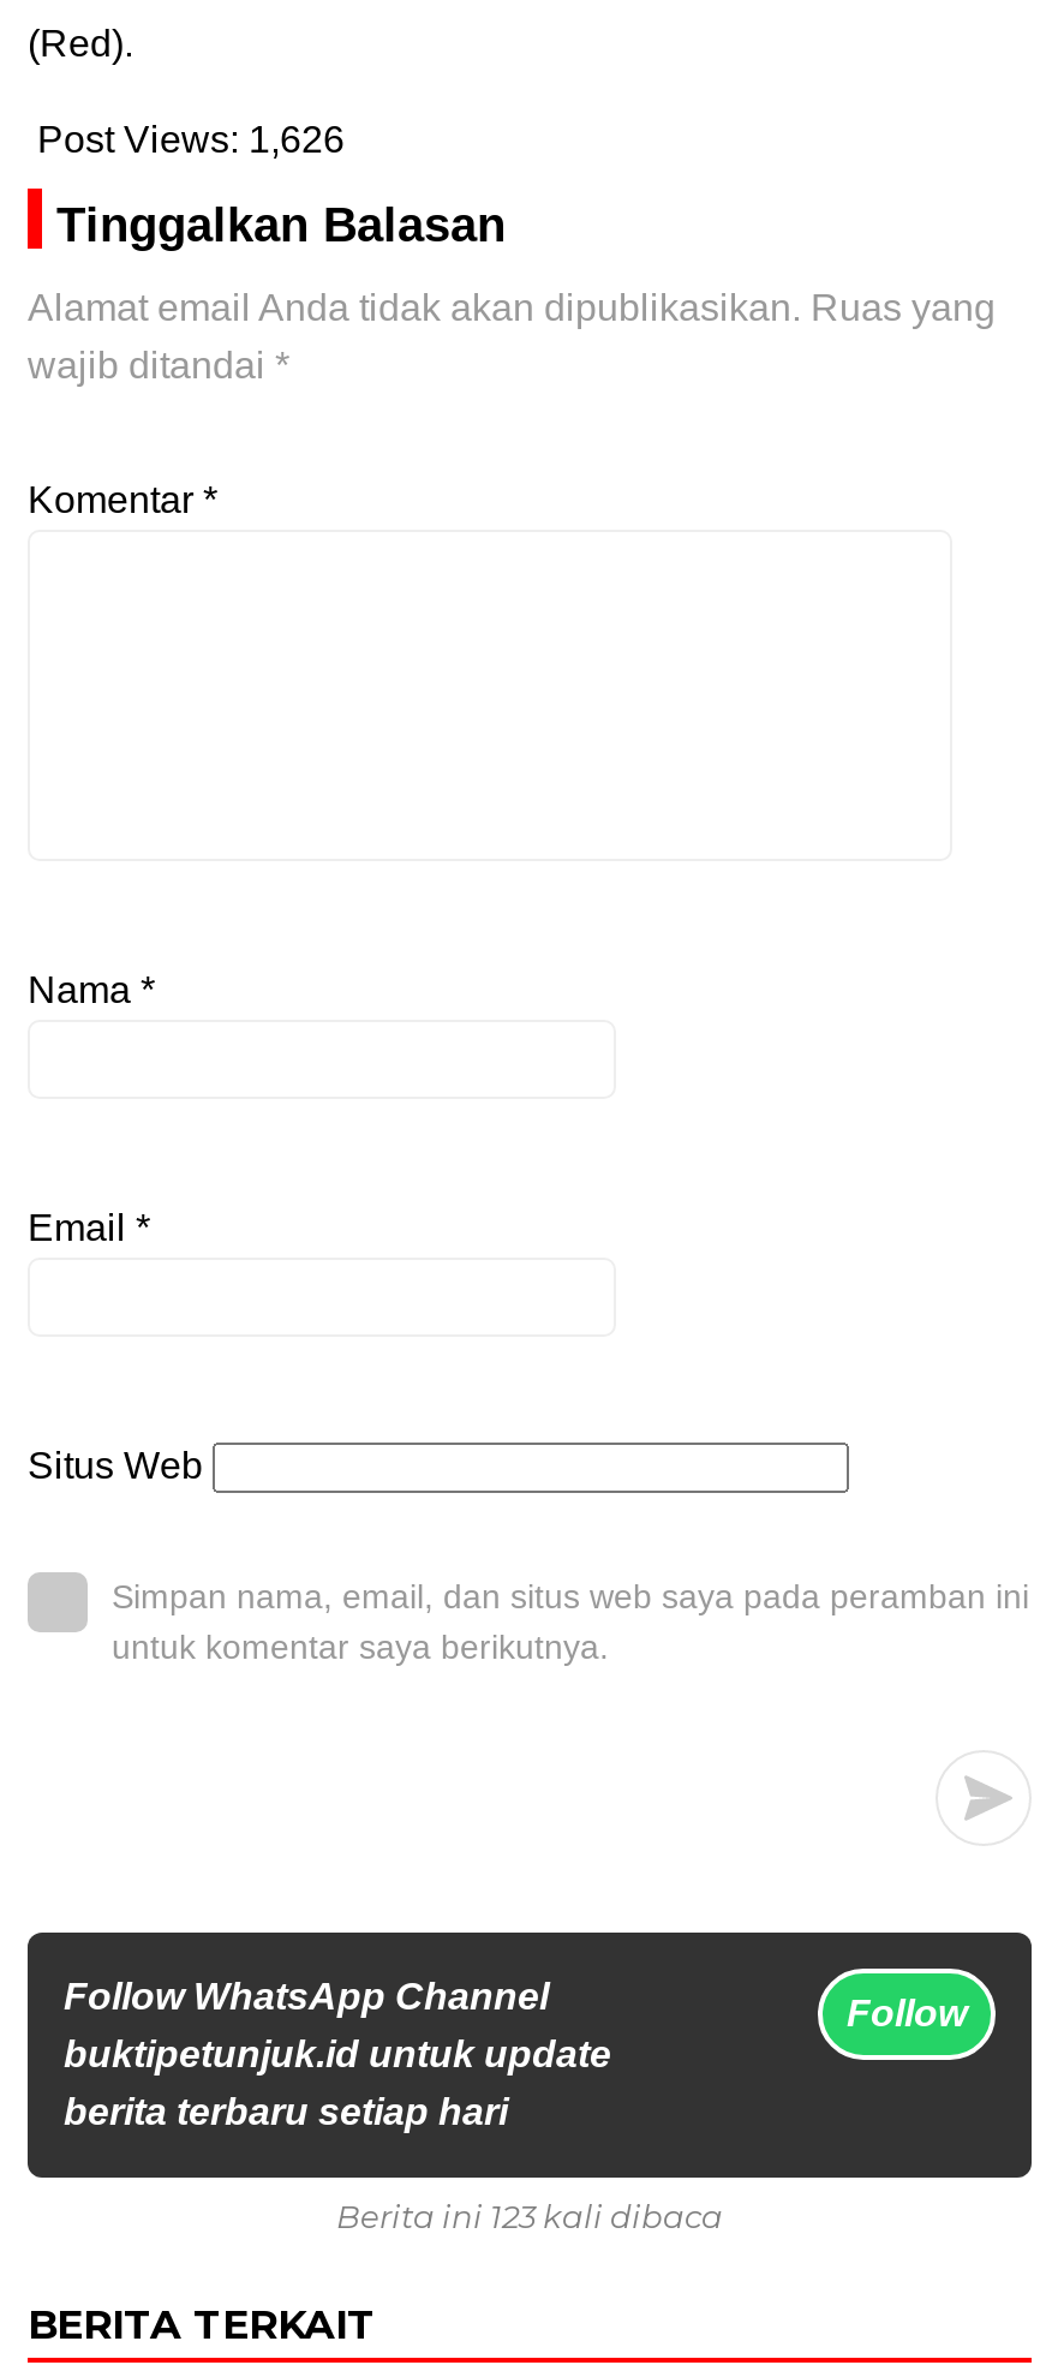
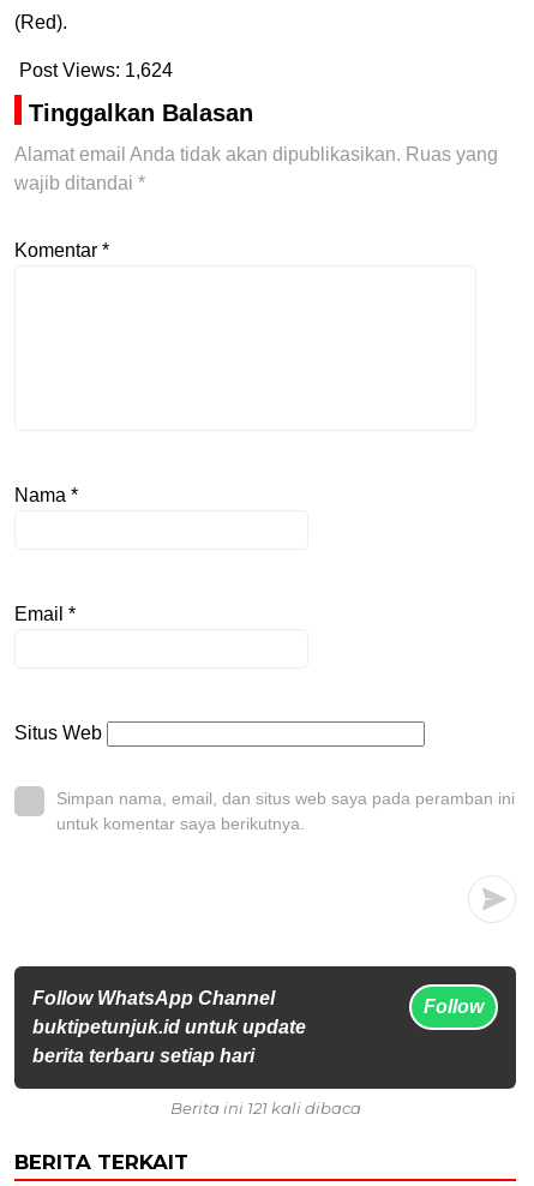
- Post Views: 1,626
+ Post Views: 1,624

- Berita ini 123 kali dibaca
+ Berita ini 121 kali dibaca
